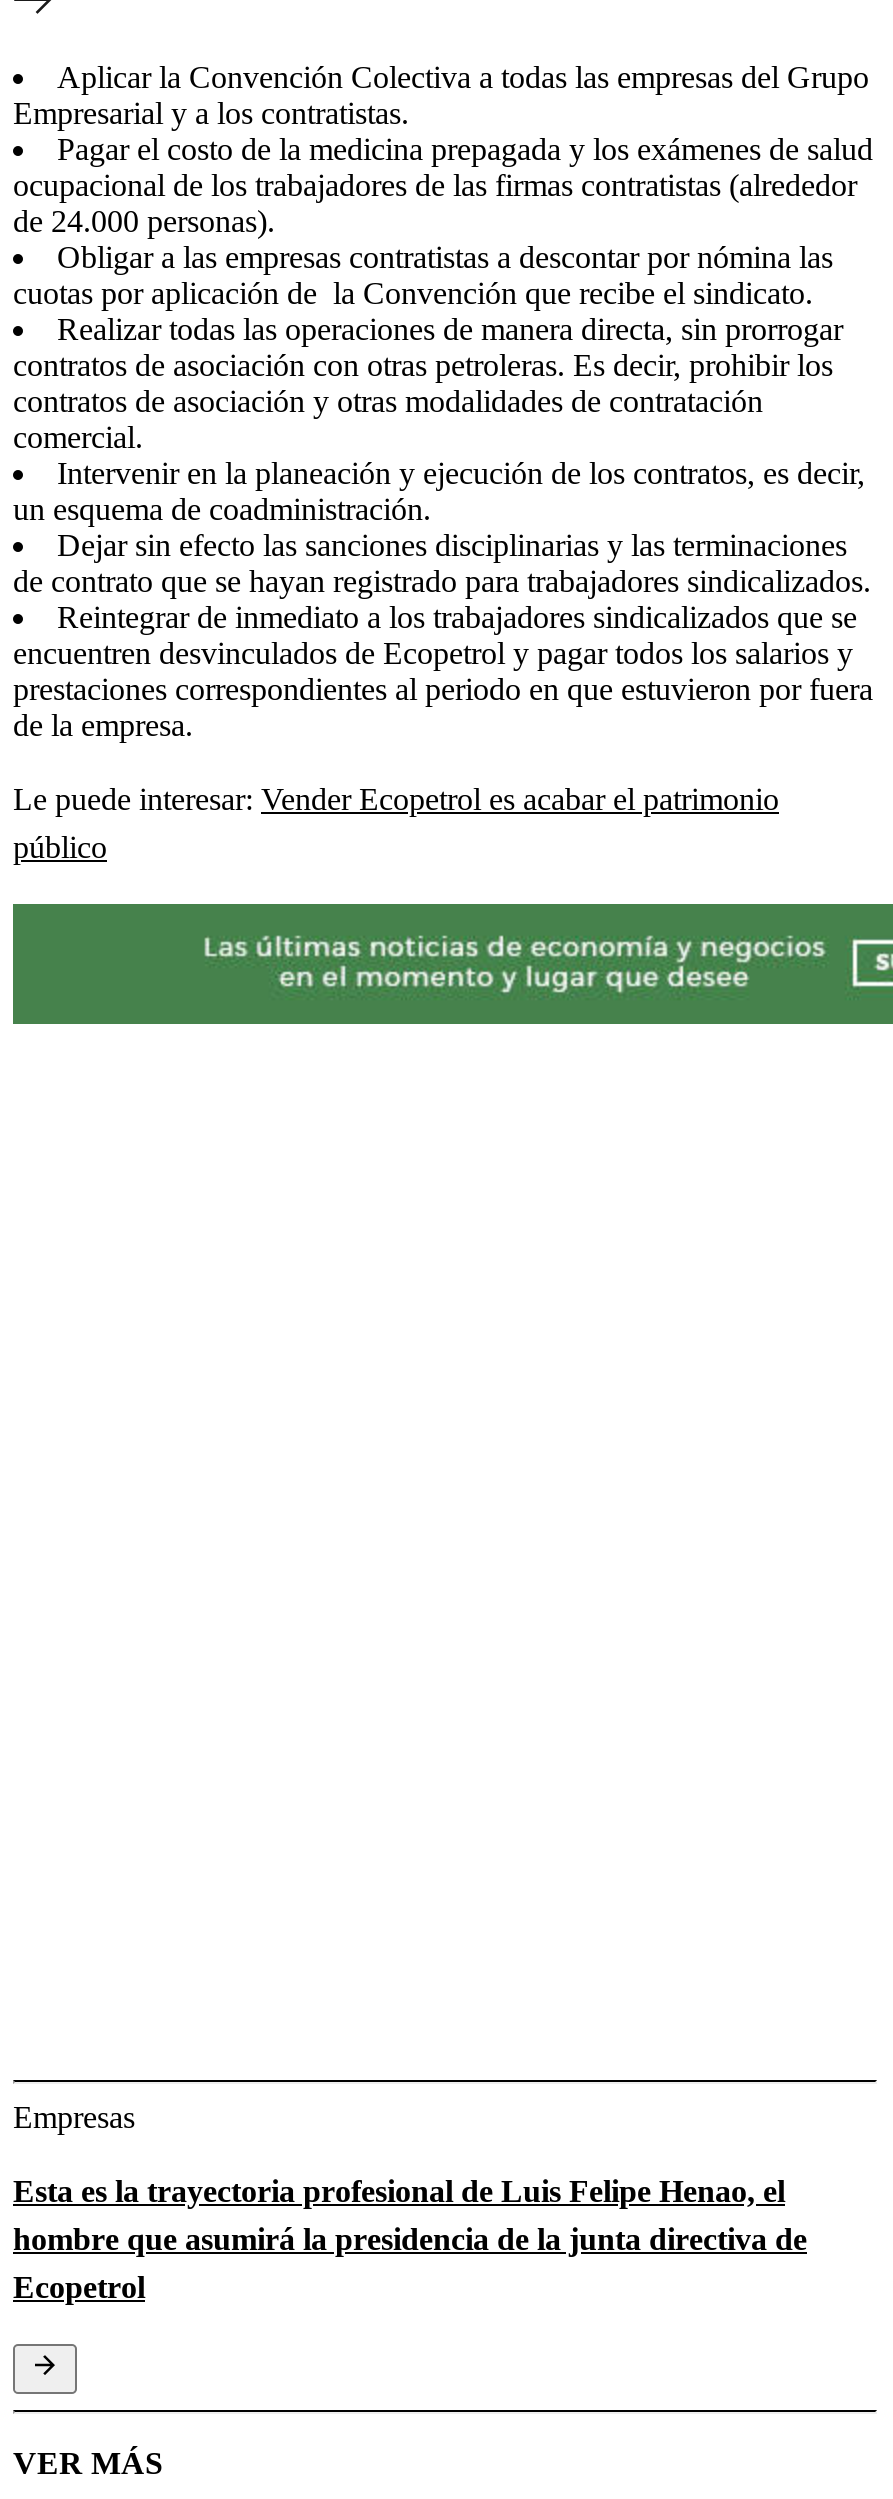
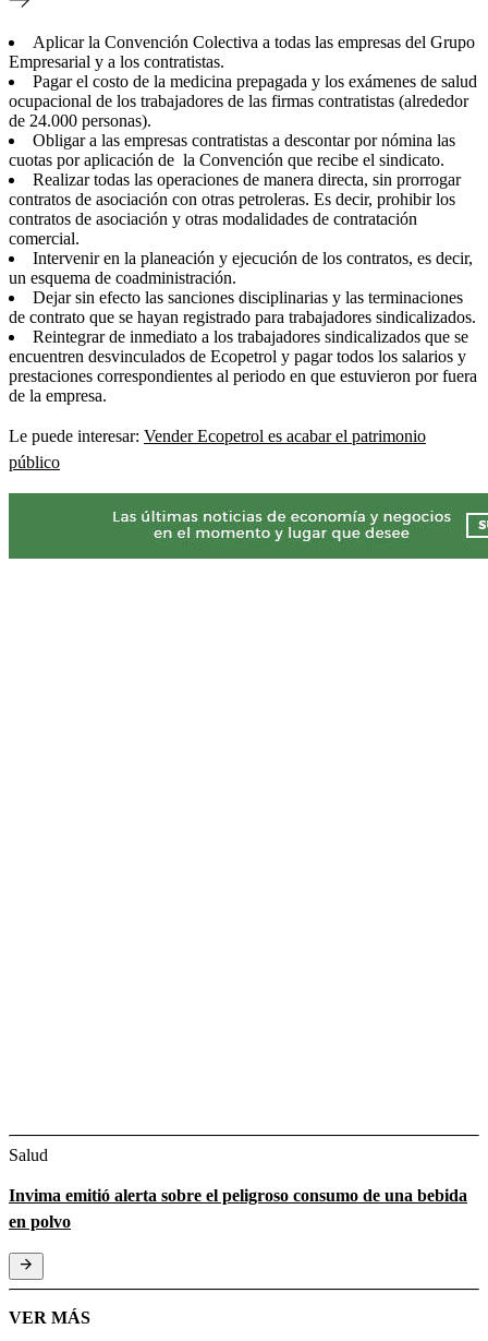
- Empresas
+ Salud

- Esta es la trayectoria profesional de Luis Felipe Henao, el
- hombre que asumirá la presidencia de la junta directiva de
- Ecopetrol
+ Invima emitió alerta sobre el peligroso consumo de una bebida
+ en polvo
